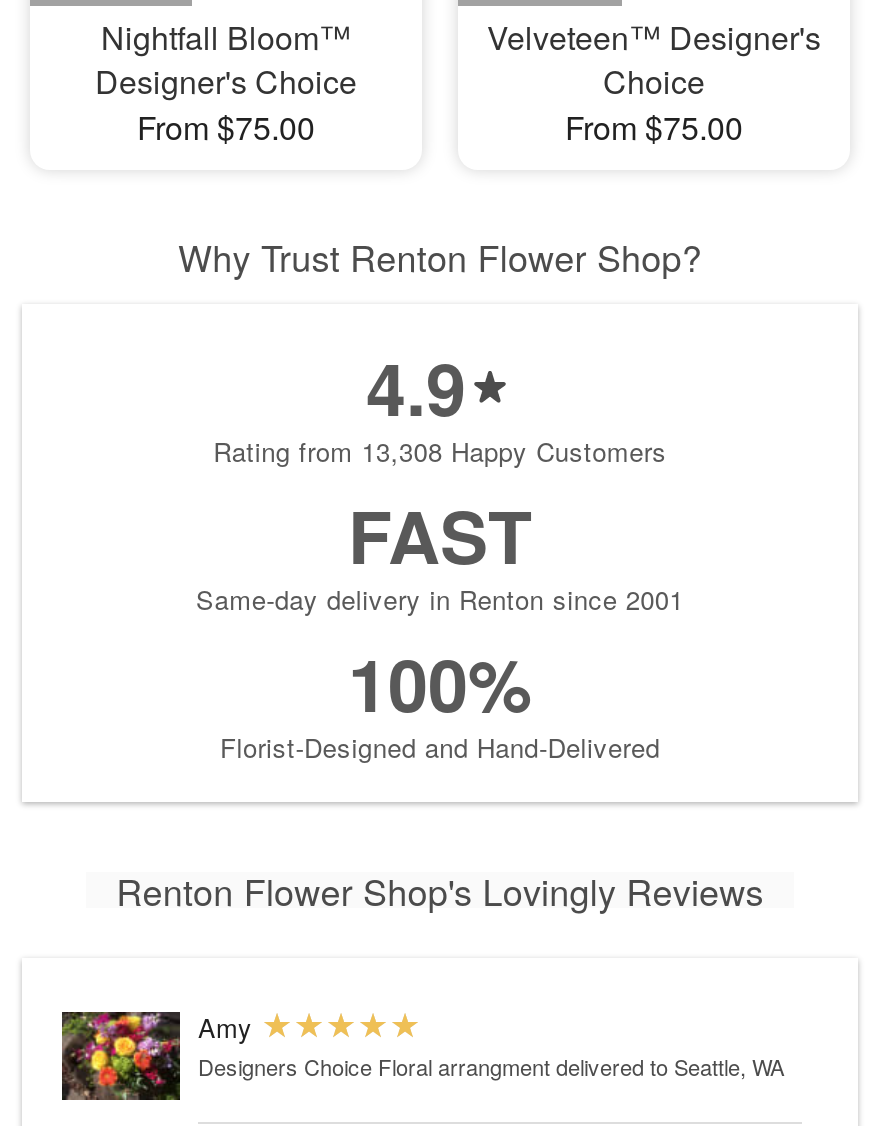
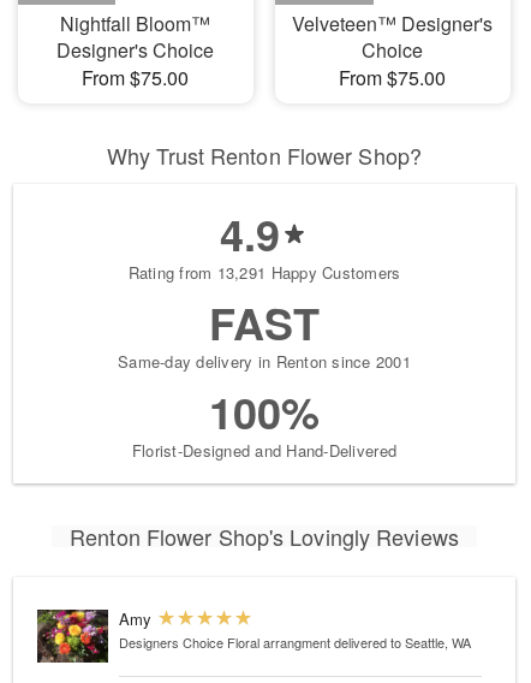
- Rating from 13,308 Happy Customers
+ Rating from 13,291 Happy Customers
